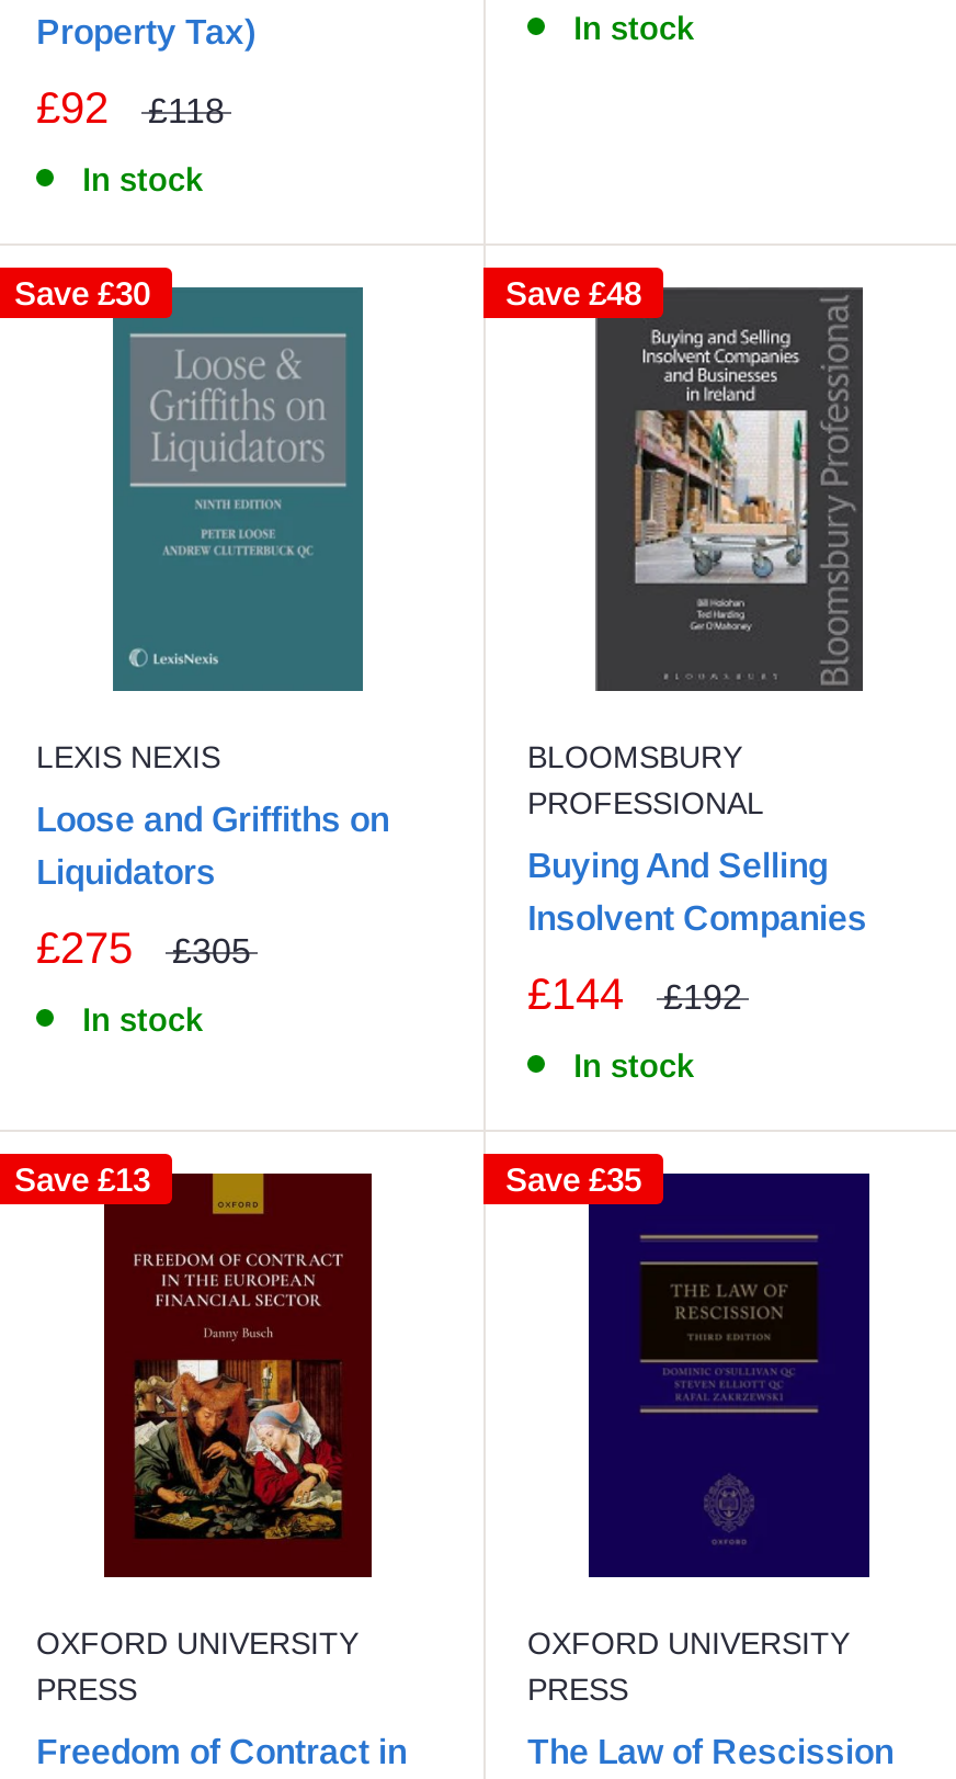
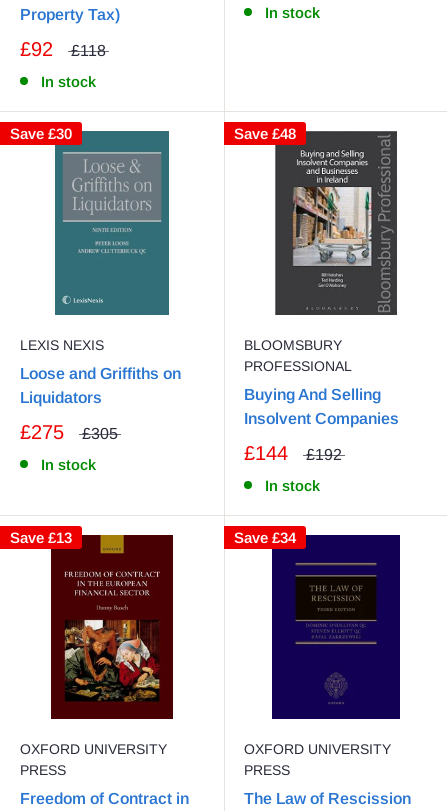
- Save £35
+ Save £34
